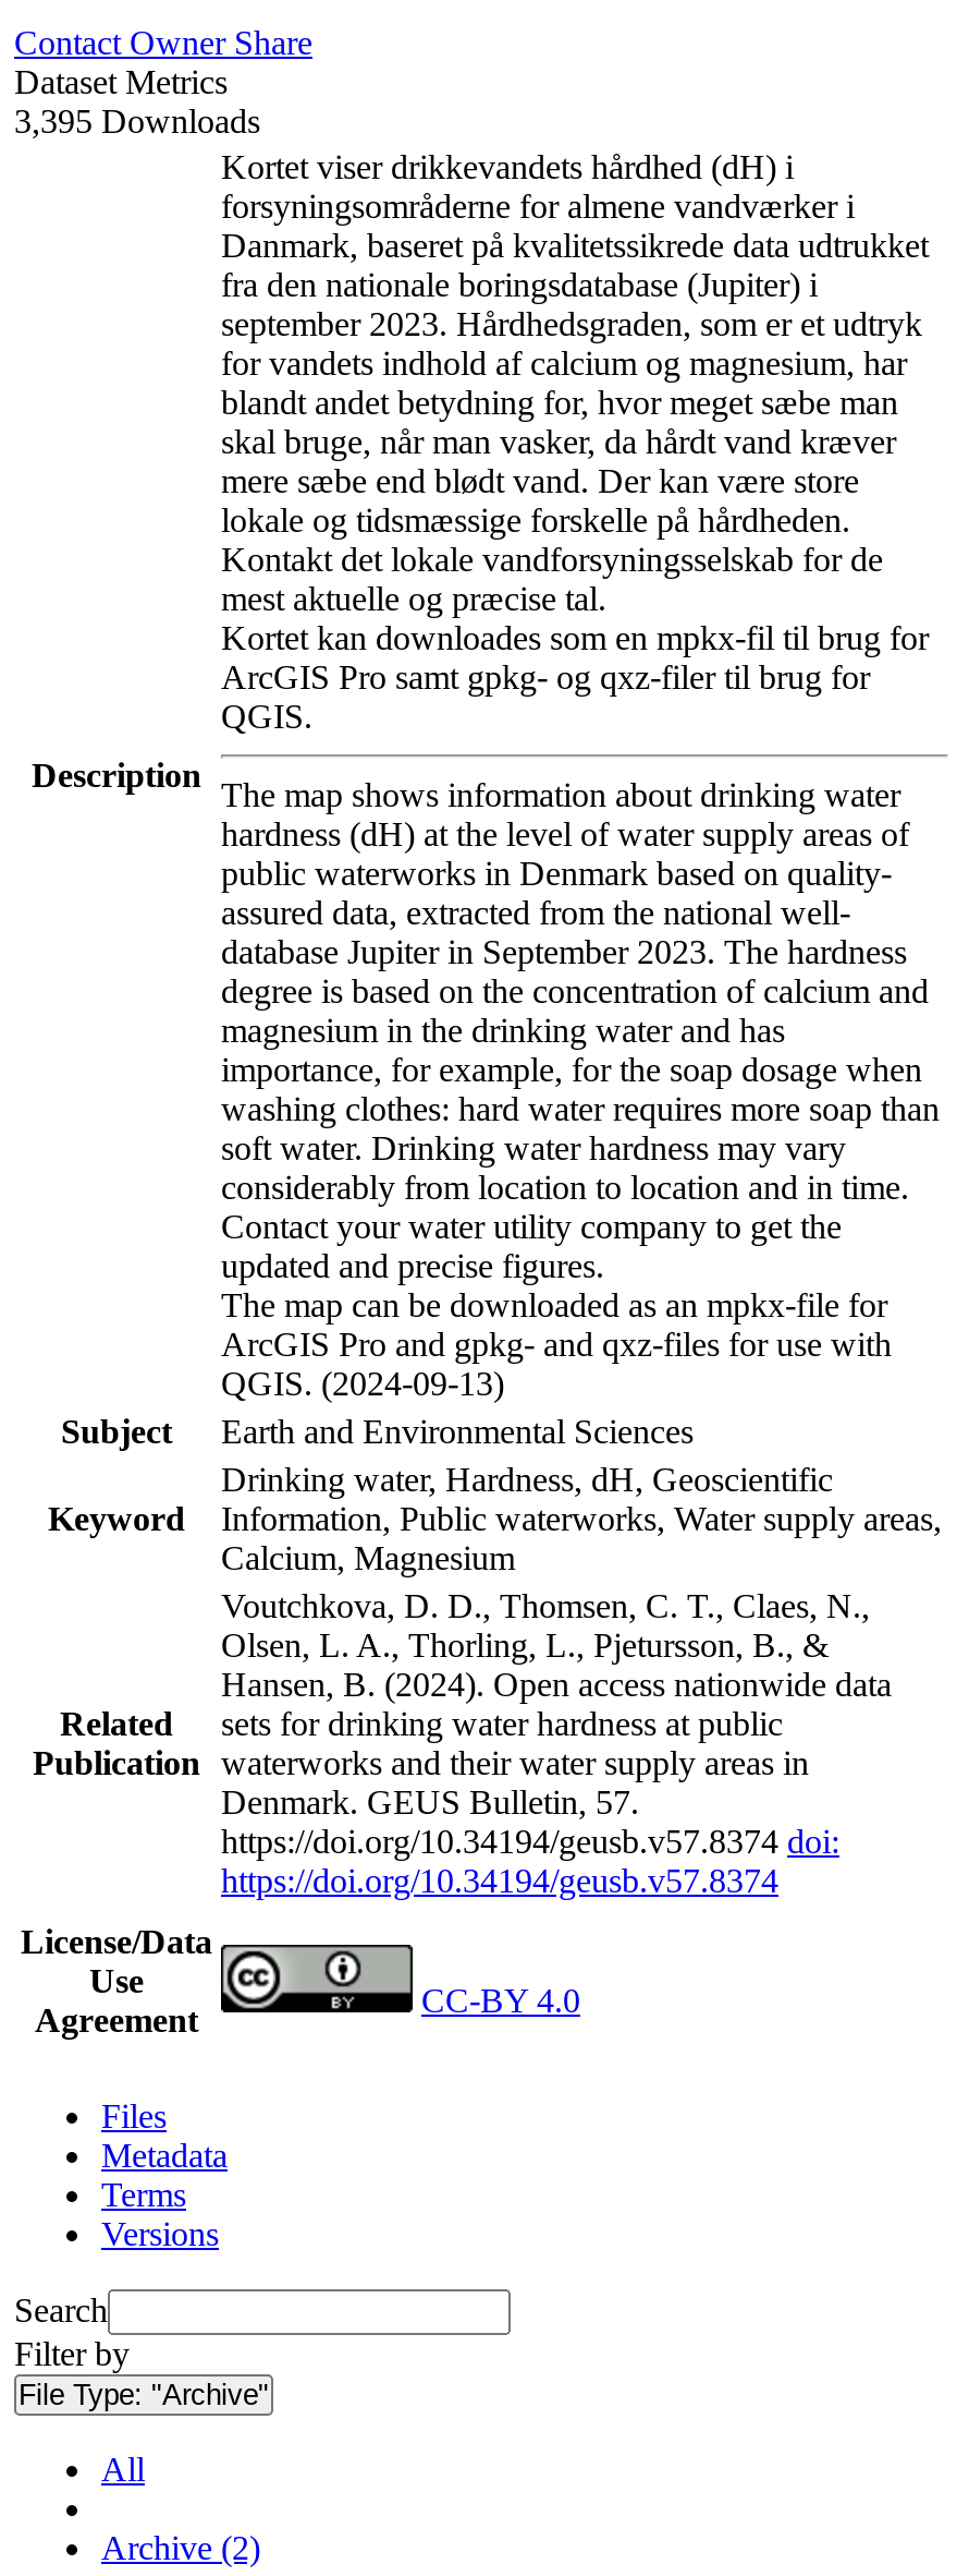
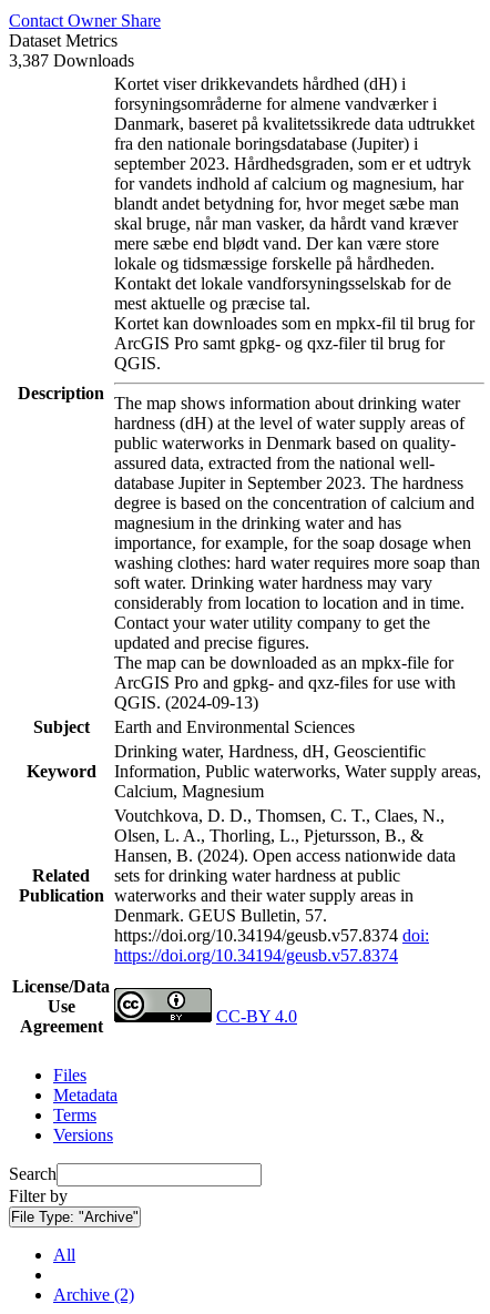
- 3,395 Downloads
+ 3,387 Downloads
